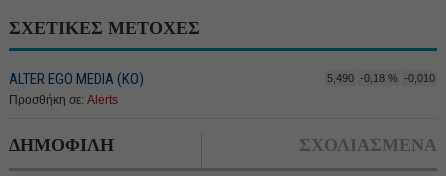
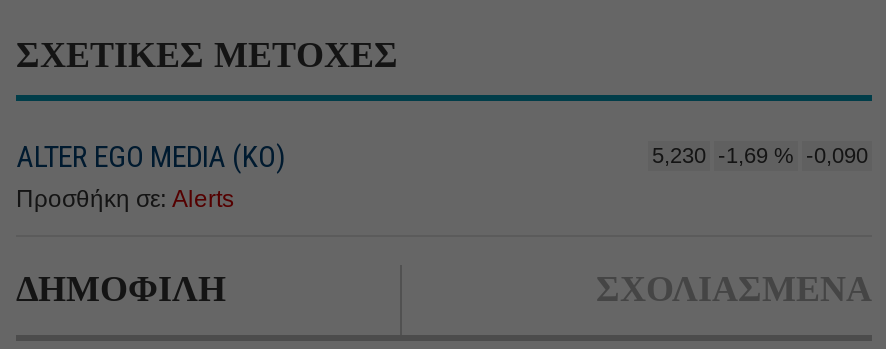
- 5,490 -0,18 % -0,010
+ 5,230 -1,69 % -0,090
